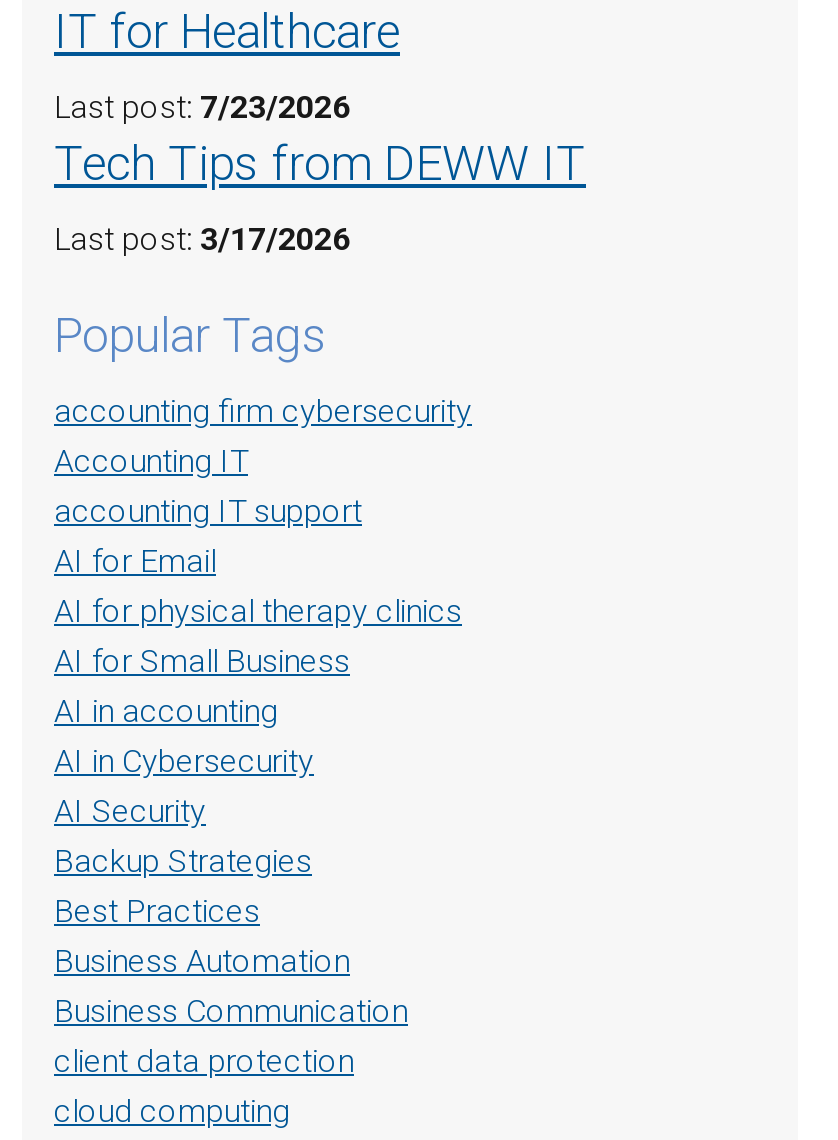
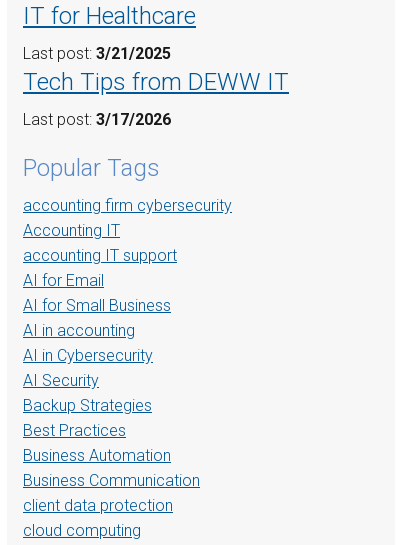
- Last post: 7/23/2026
+ Last post: 3/21/2025

- AI for physical therapy clinics
